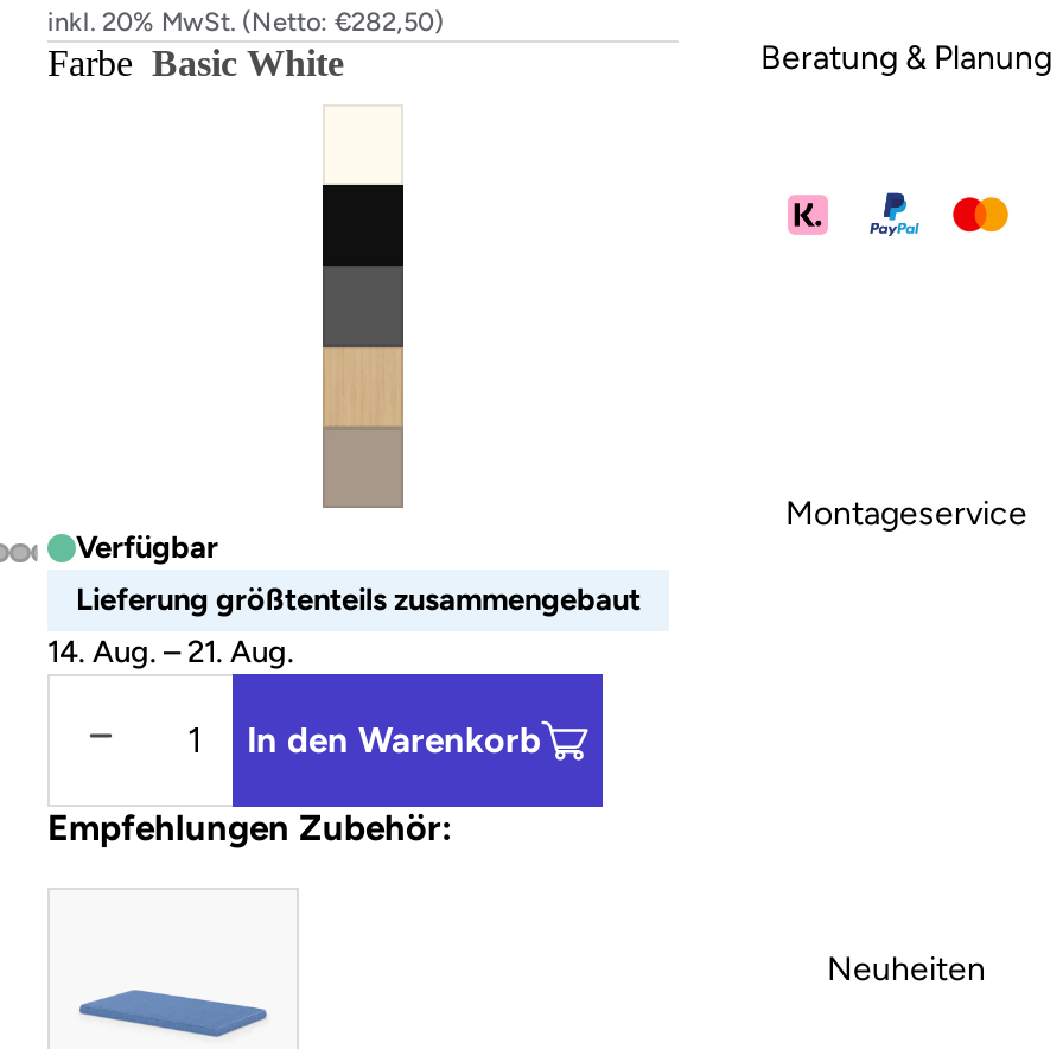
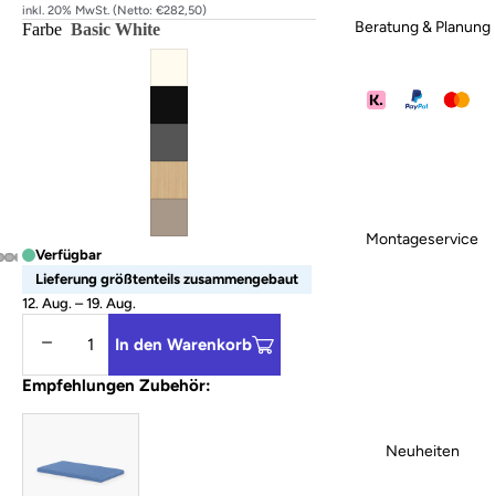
- 14. Aug. – 21. Aug.
+ 12. Aug. – 19. Aug.
